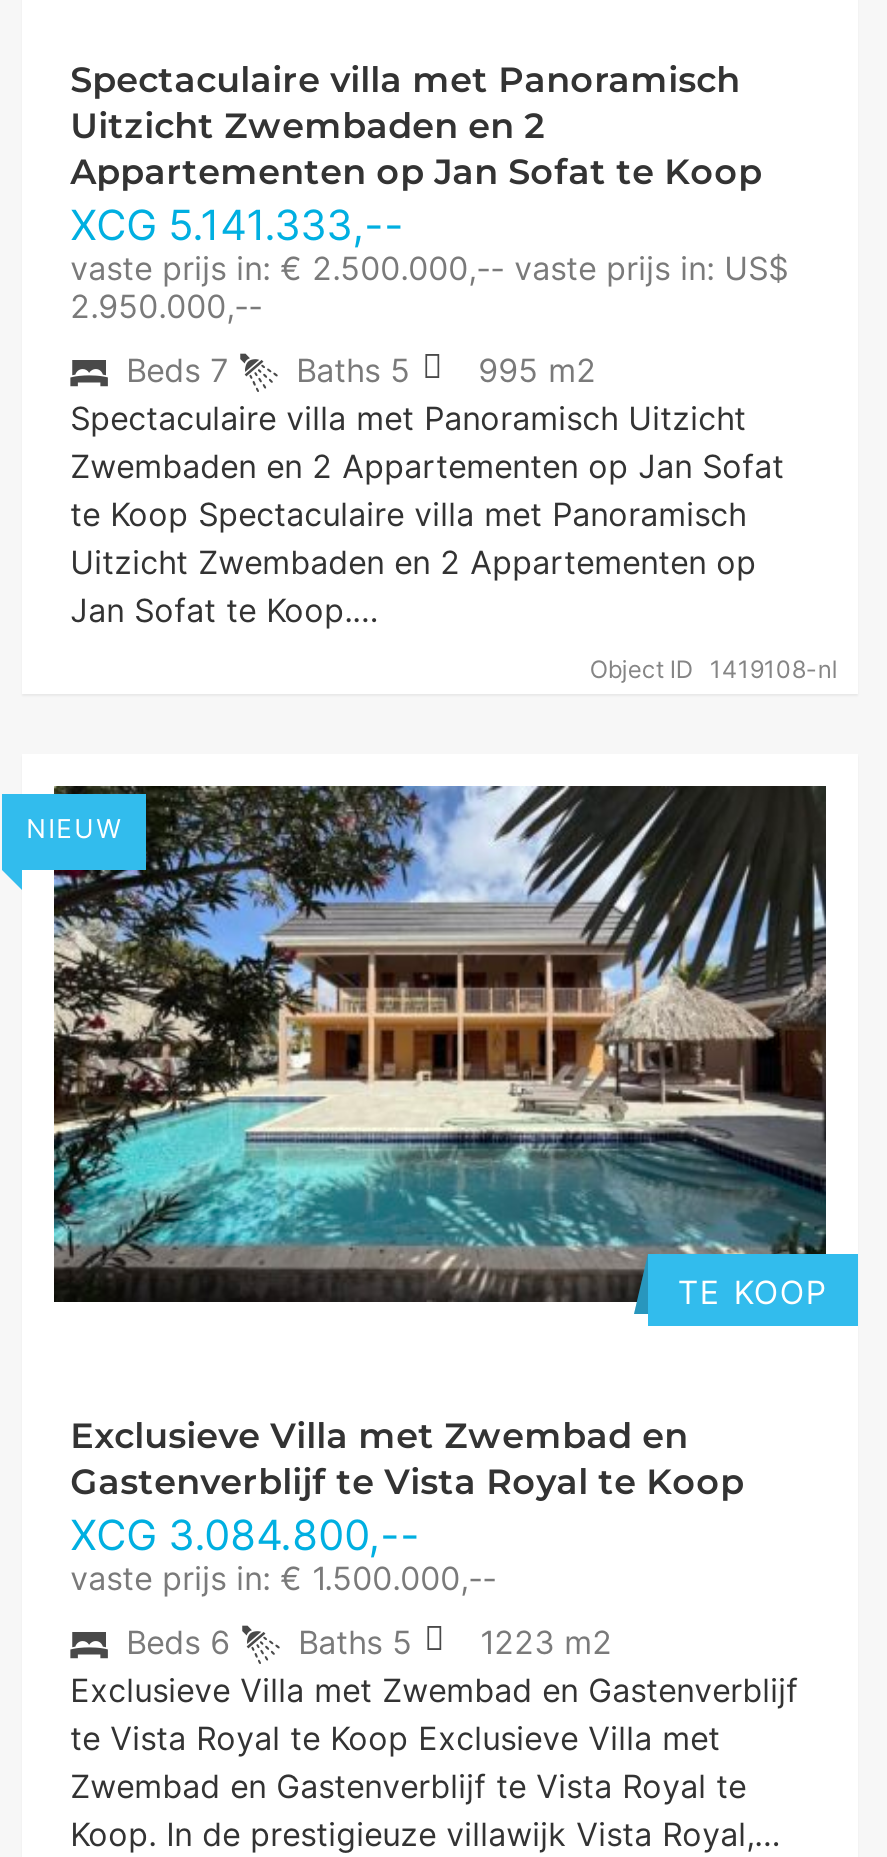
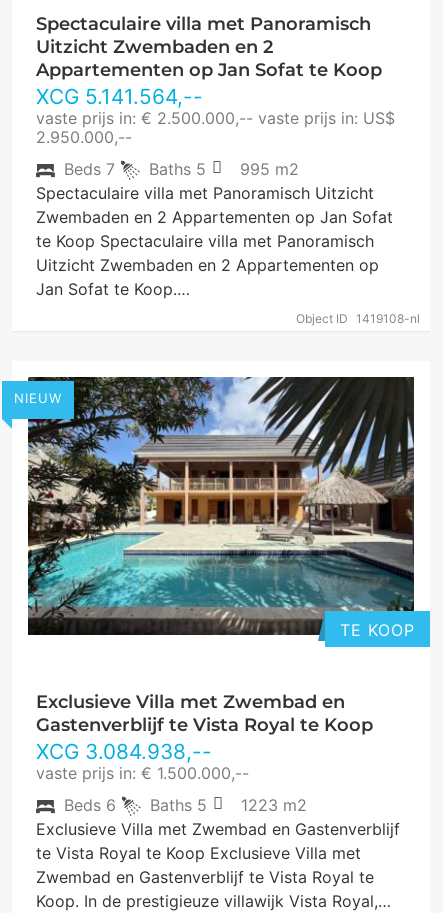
- XCG 5.141.333,--
+ XCG 5.141.564,--

- XCG 3.084.800,--
+ XCG 3.084.938,--
